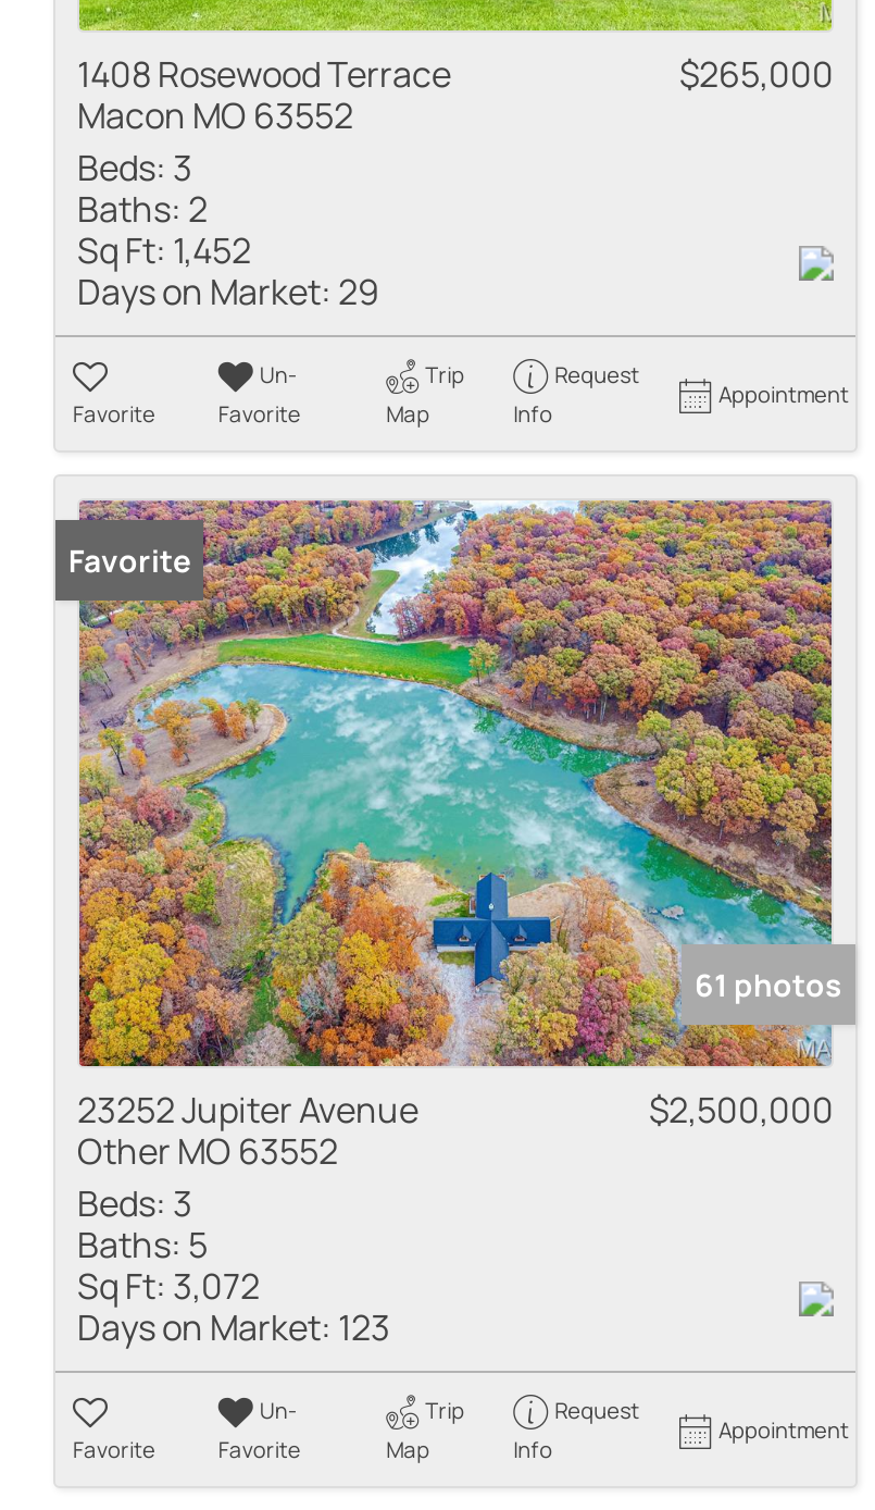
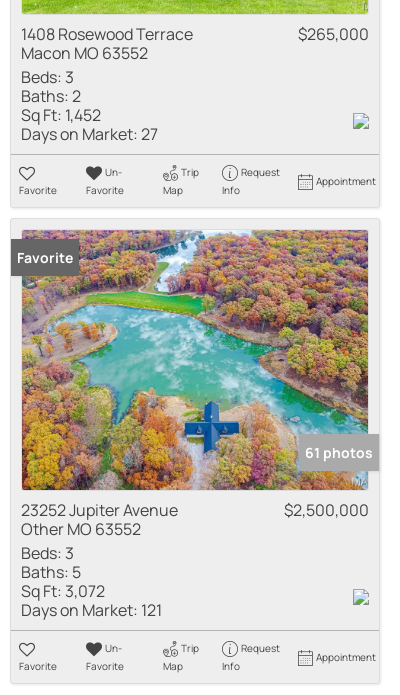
- Days on Market: 29
+ Days on Market: 27

- Days on Market: 123
+ Days on Market: 121
